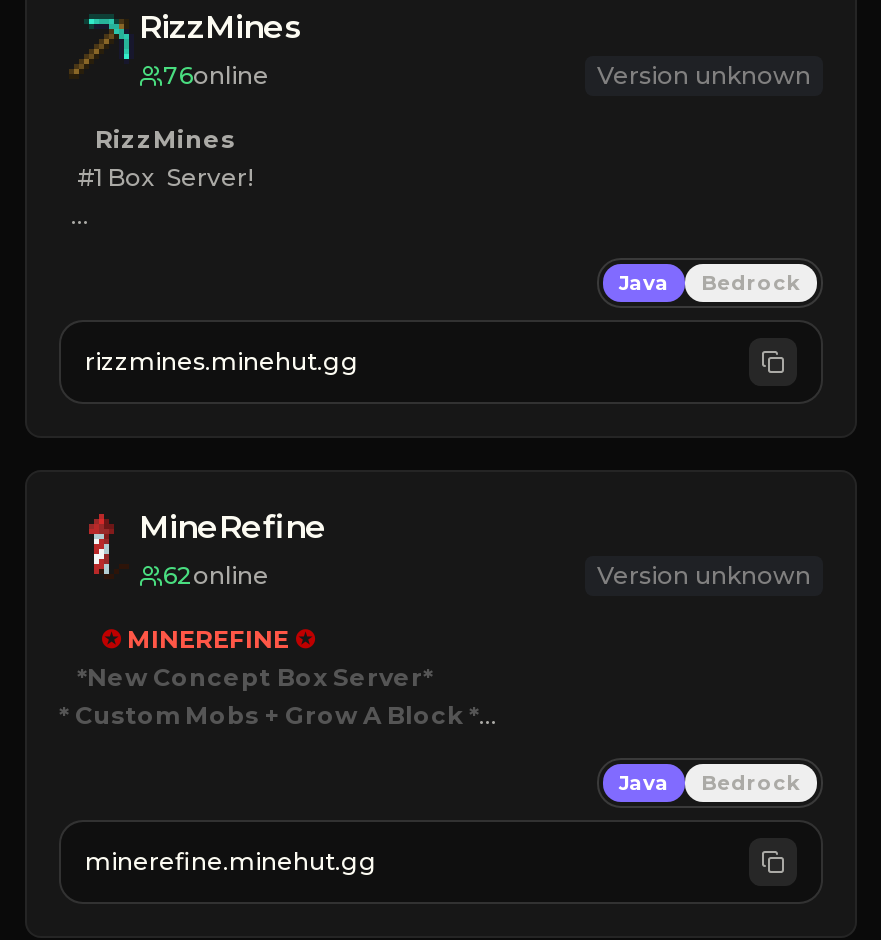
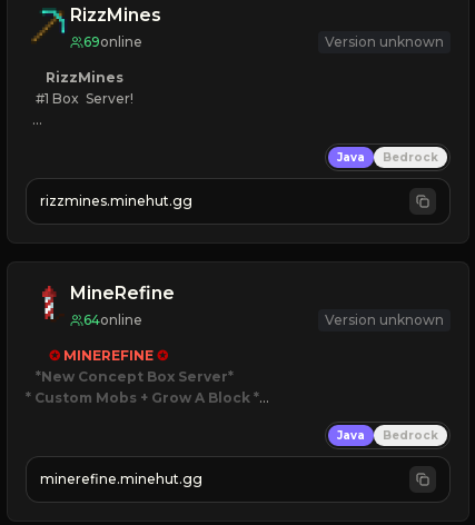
- 76online
+ 69online

- 62online
+ 64online
